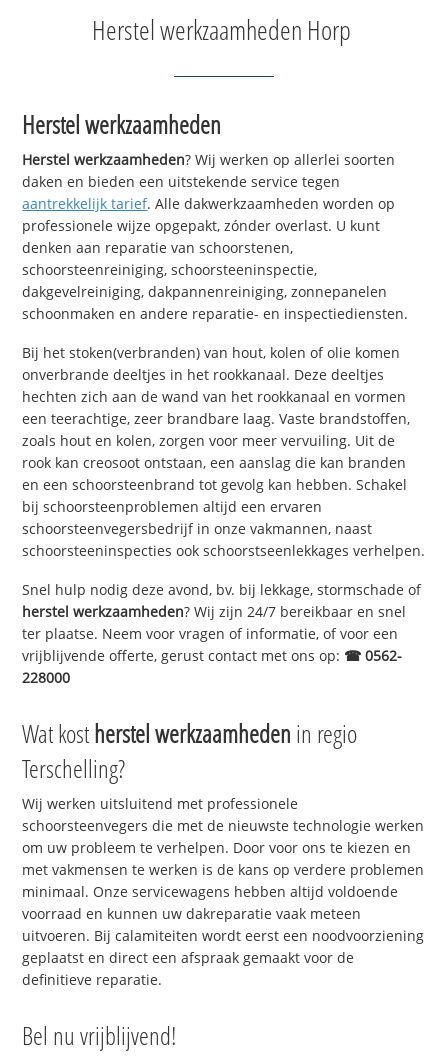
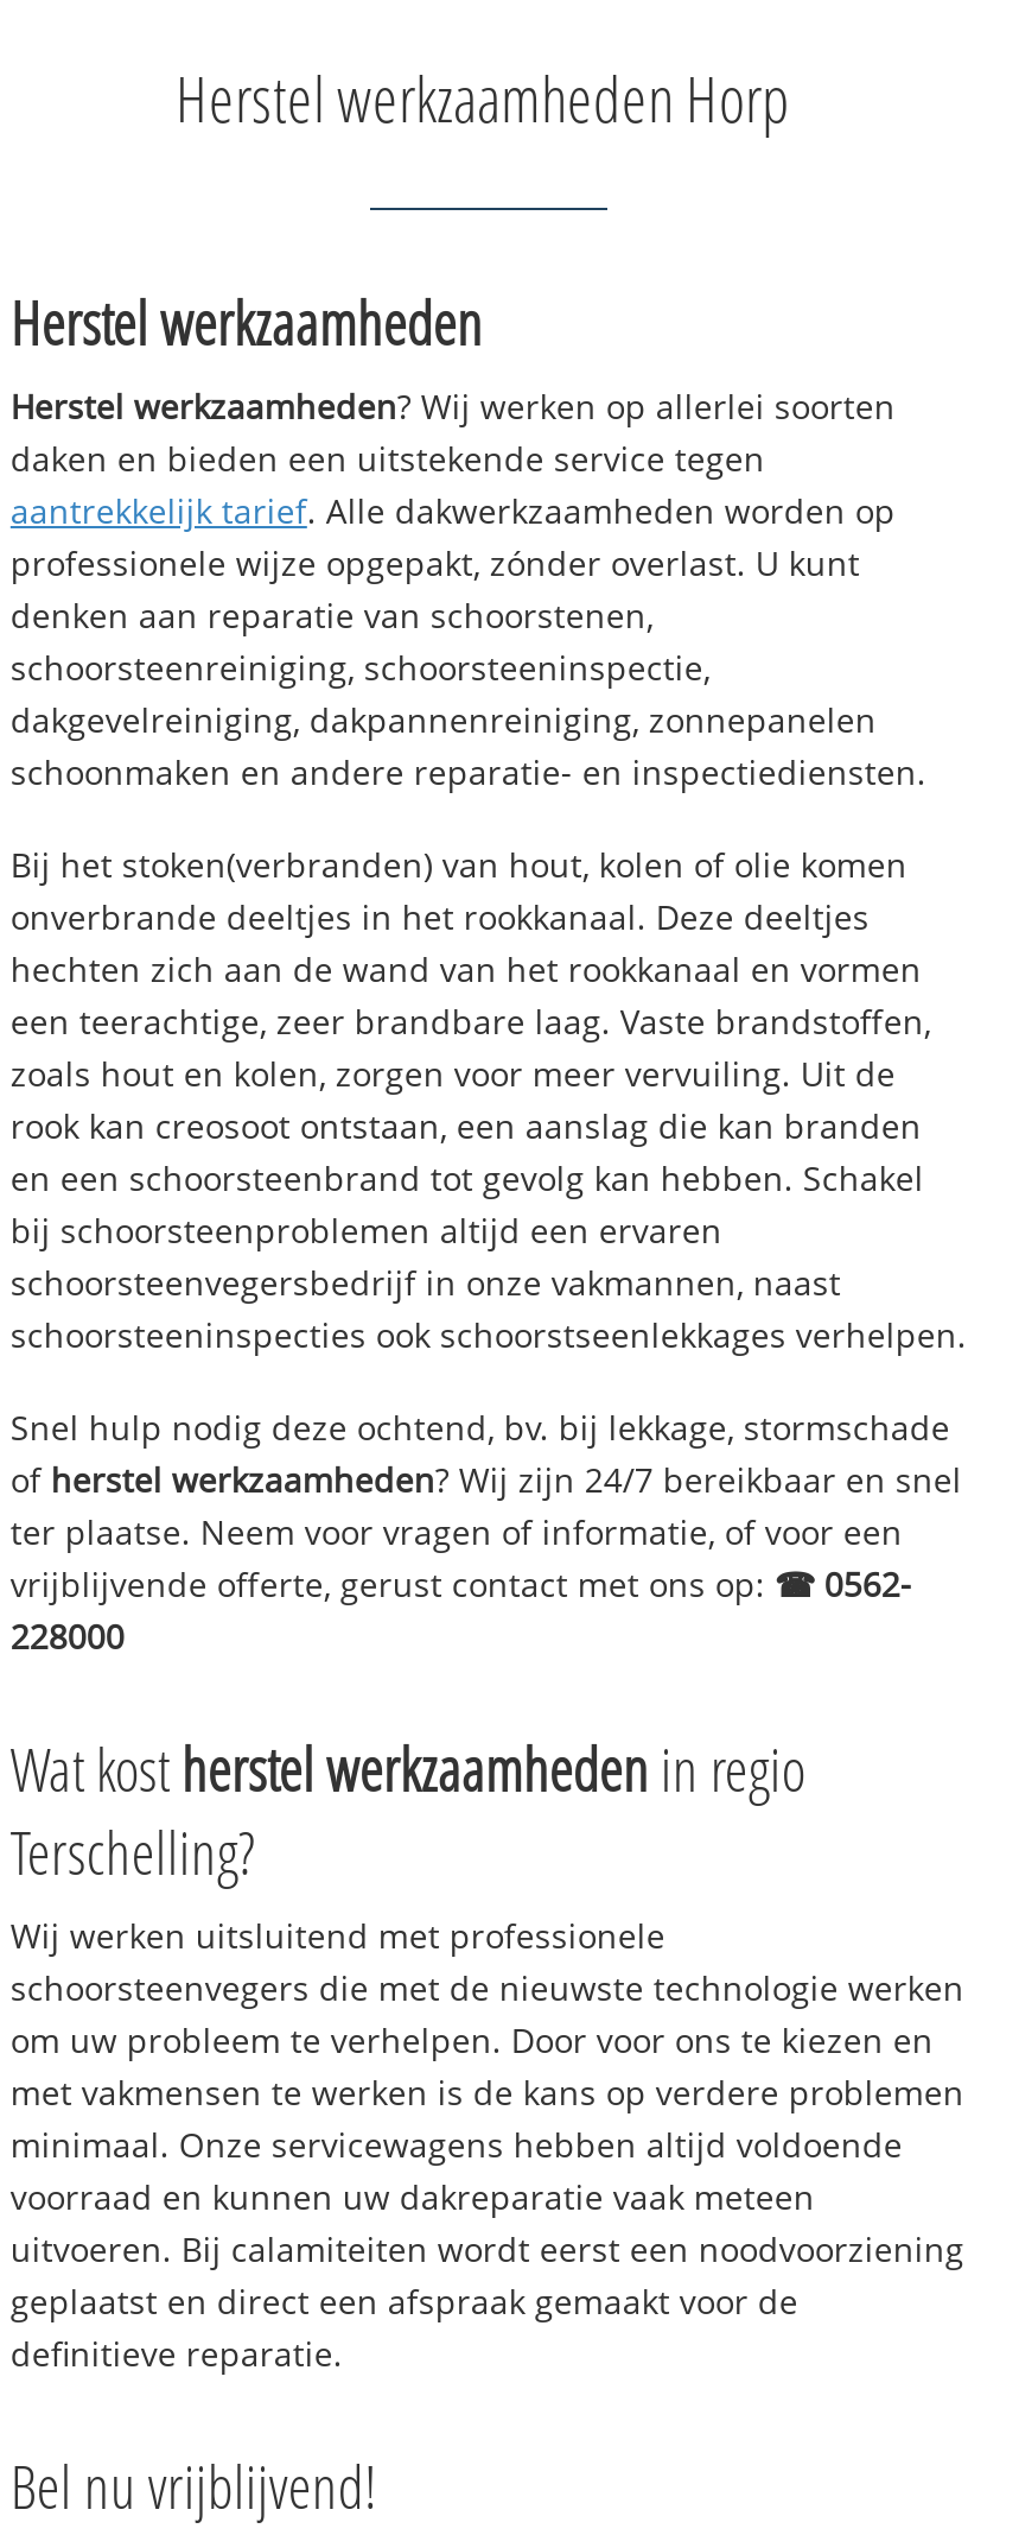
- Snel hulp nodig deze avond, bv. bij lekkage, stormschade of
- herstel werkzaamheden? Wij zijn 24/7 bereikbaar en snel
+ Snel hulp nodig deze ochtend, bv. bij lekkage, stormschade
+ of herstel werkzaamheden? Wij zijn 24/7 bereikbaar en snel
